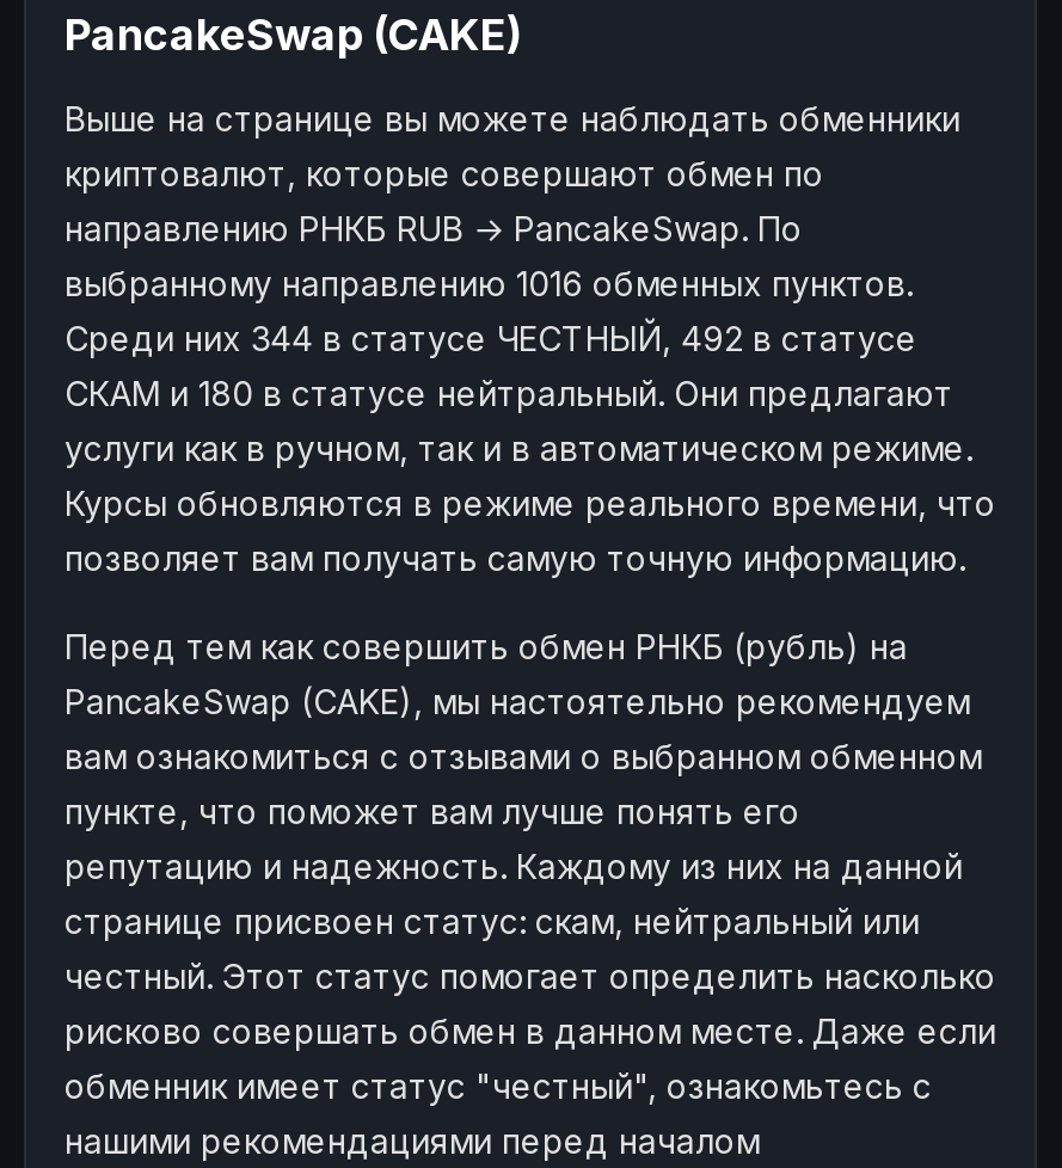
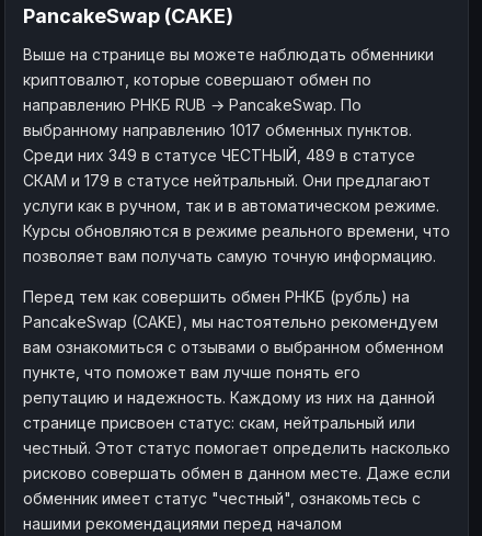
- выбранному направлению 1016 обменных пунктов.
+ выбранному направлению 1017 обменных пунктов.

- Среди них 344 в статусе ЧЕСТНЫЙ, 492 в статусе
+ Среди них 349 в статусе ЧЕСТНЫЙ, 489 в статусе

- СКАМ и 180 в статусе нейтральный. Они предлагают
+ СКАМ и 179 в статусе нейтральный. Они предлагают
